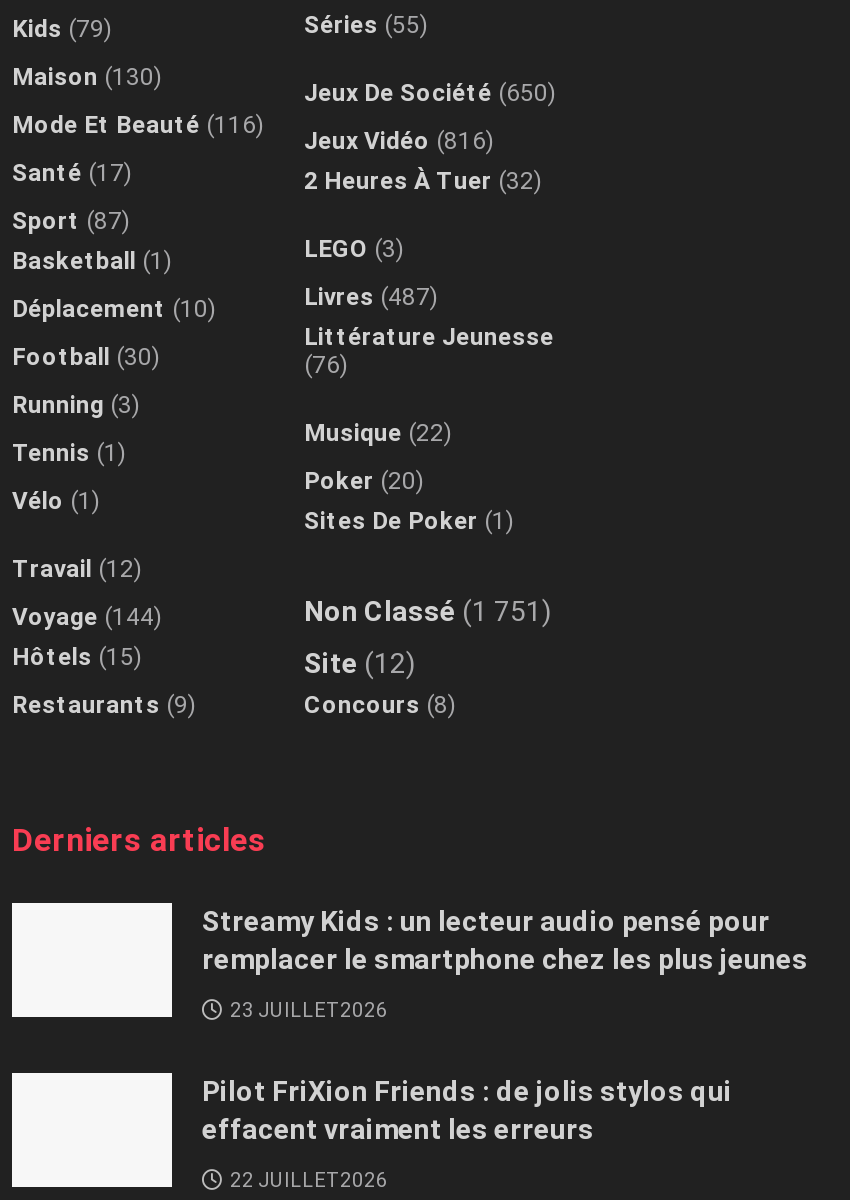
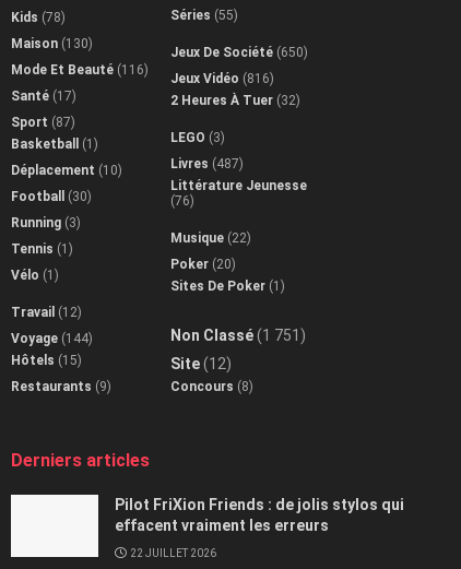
- Kids (79)
+ Kids (78)

- Streamy Kids : un lecteur audio pensé pour
- remplacer le smartphone chez les plus jeunes
- 23 JUILLET 2026
